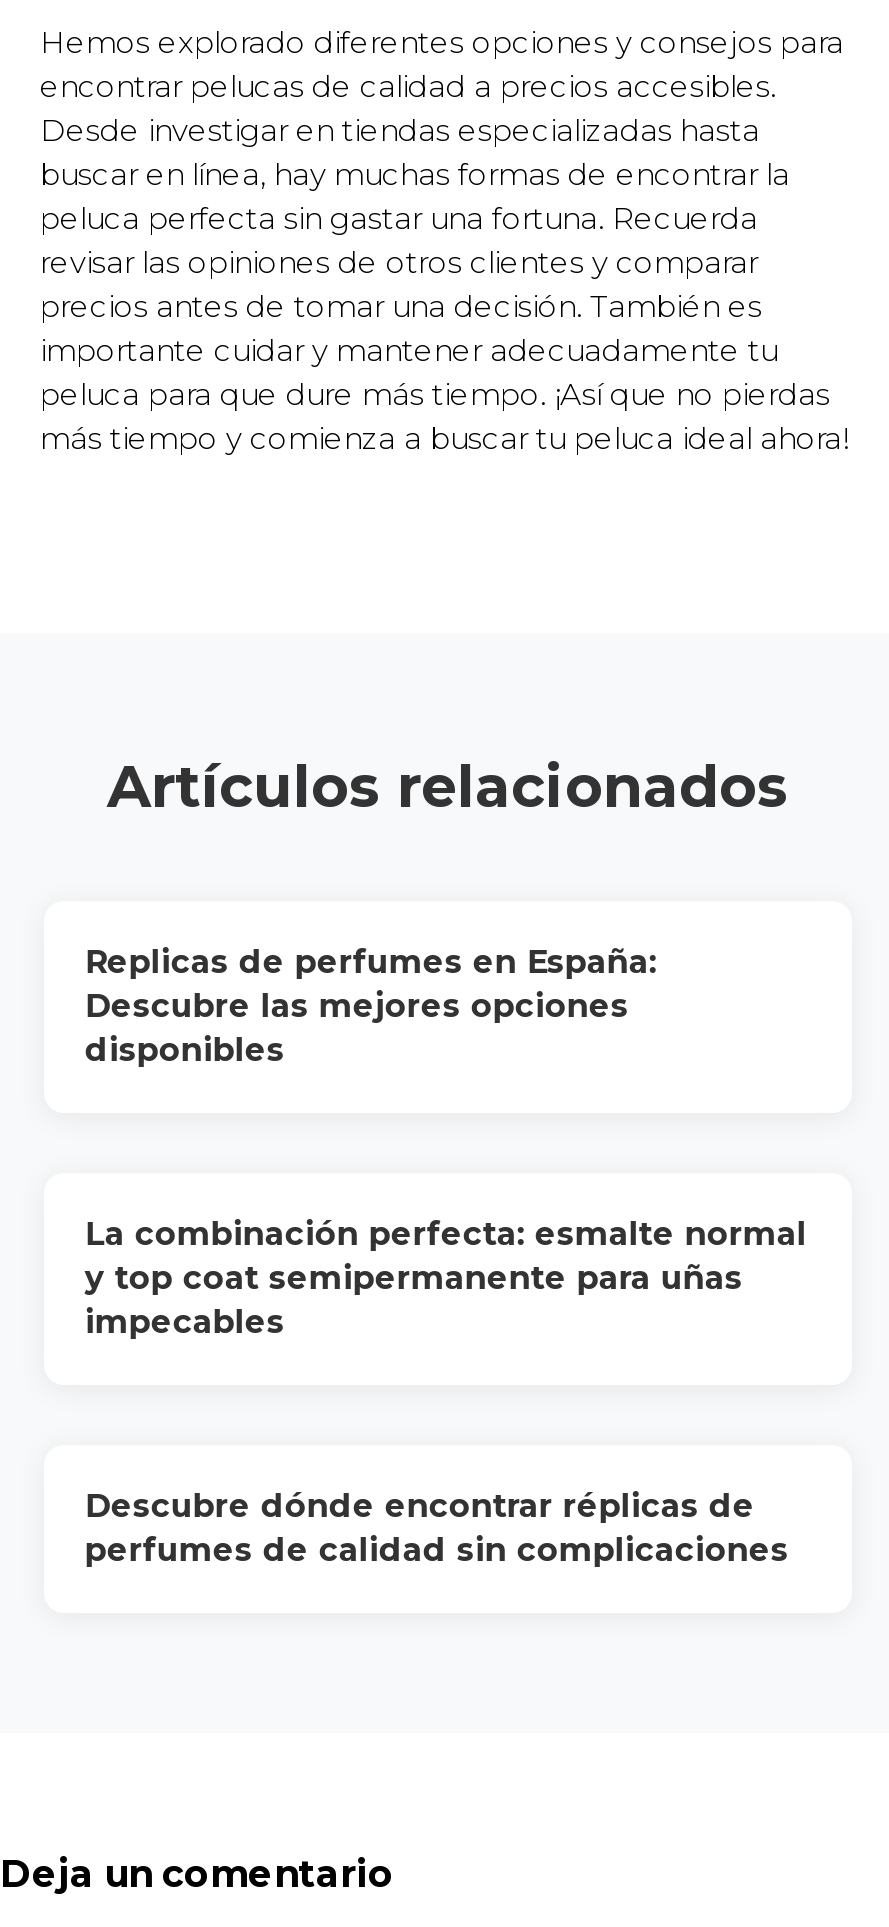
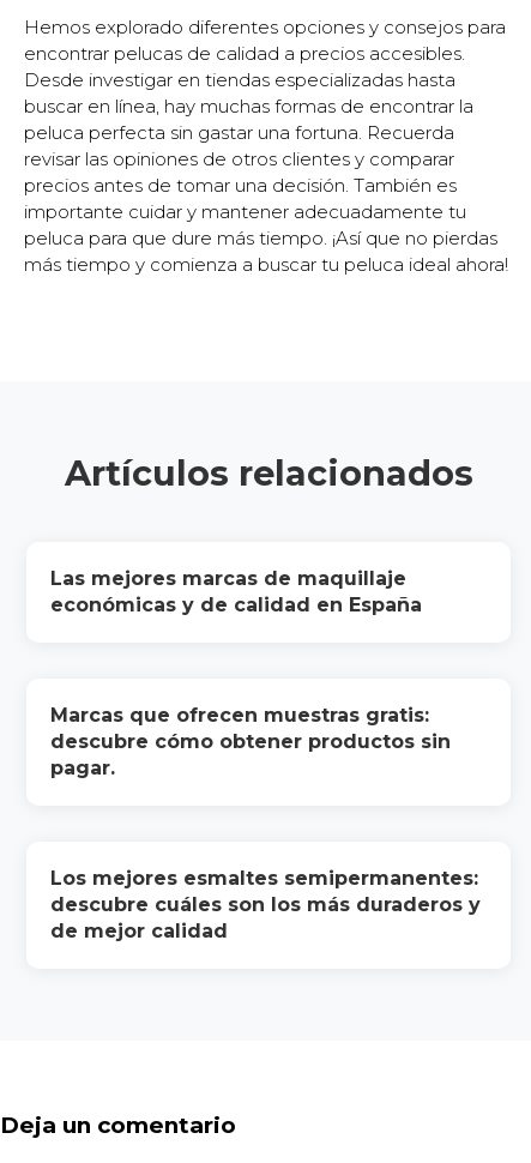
- Replicas de perfumes en España:
- Descubre las mejores opciones
- disponibles
+ Las mejores marcas de maquillaje
+ económicas y de calidad en España

- La combinación perfecta: esmalte normal
- y top coat semipermanente para uñas
- impecables
+ Marcas que ofrecen muestras gratis:
+ descubre cómo obtener productos sin
+ pagar.

- Descubre dónde encontrar réplicas de
- perfumes de calidad sin complicaciones
+ Los mejores esmaltes semipermanentes:
+ descubre cuáles son los más duraderos y
+ de mejor calidad
